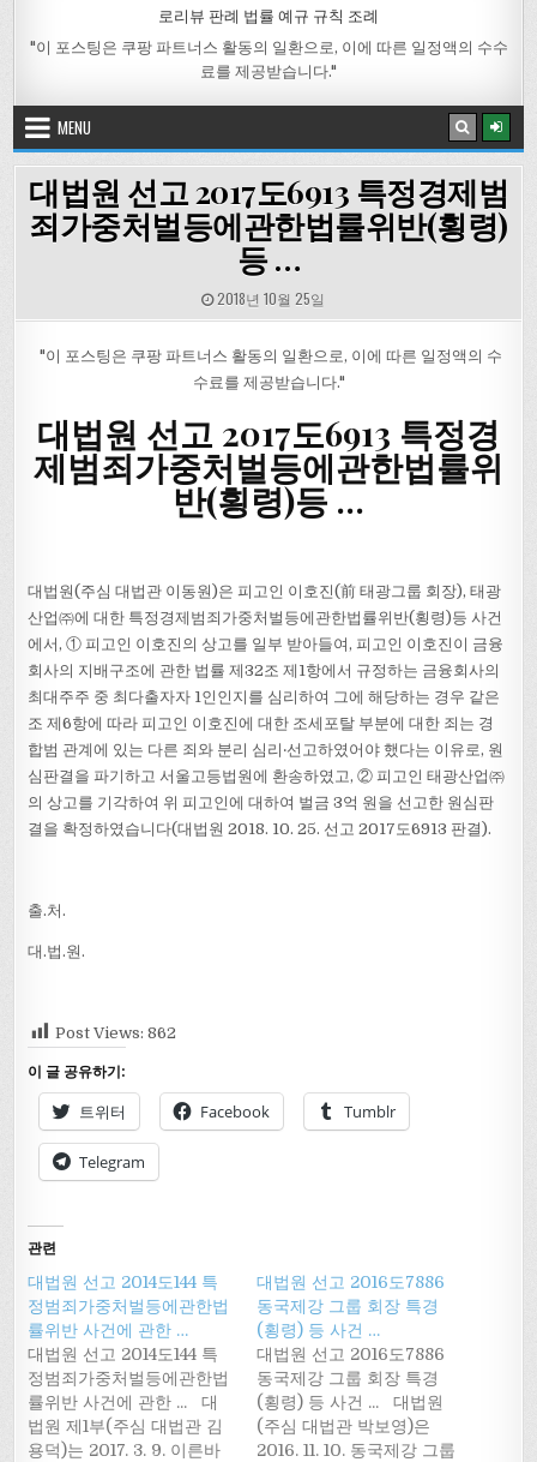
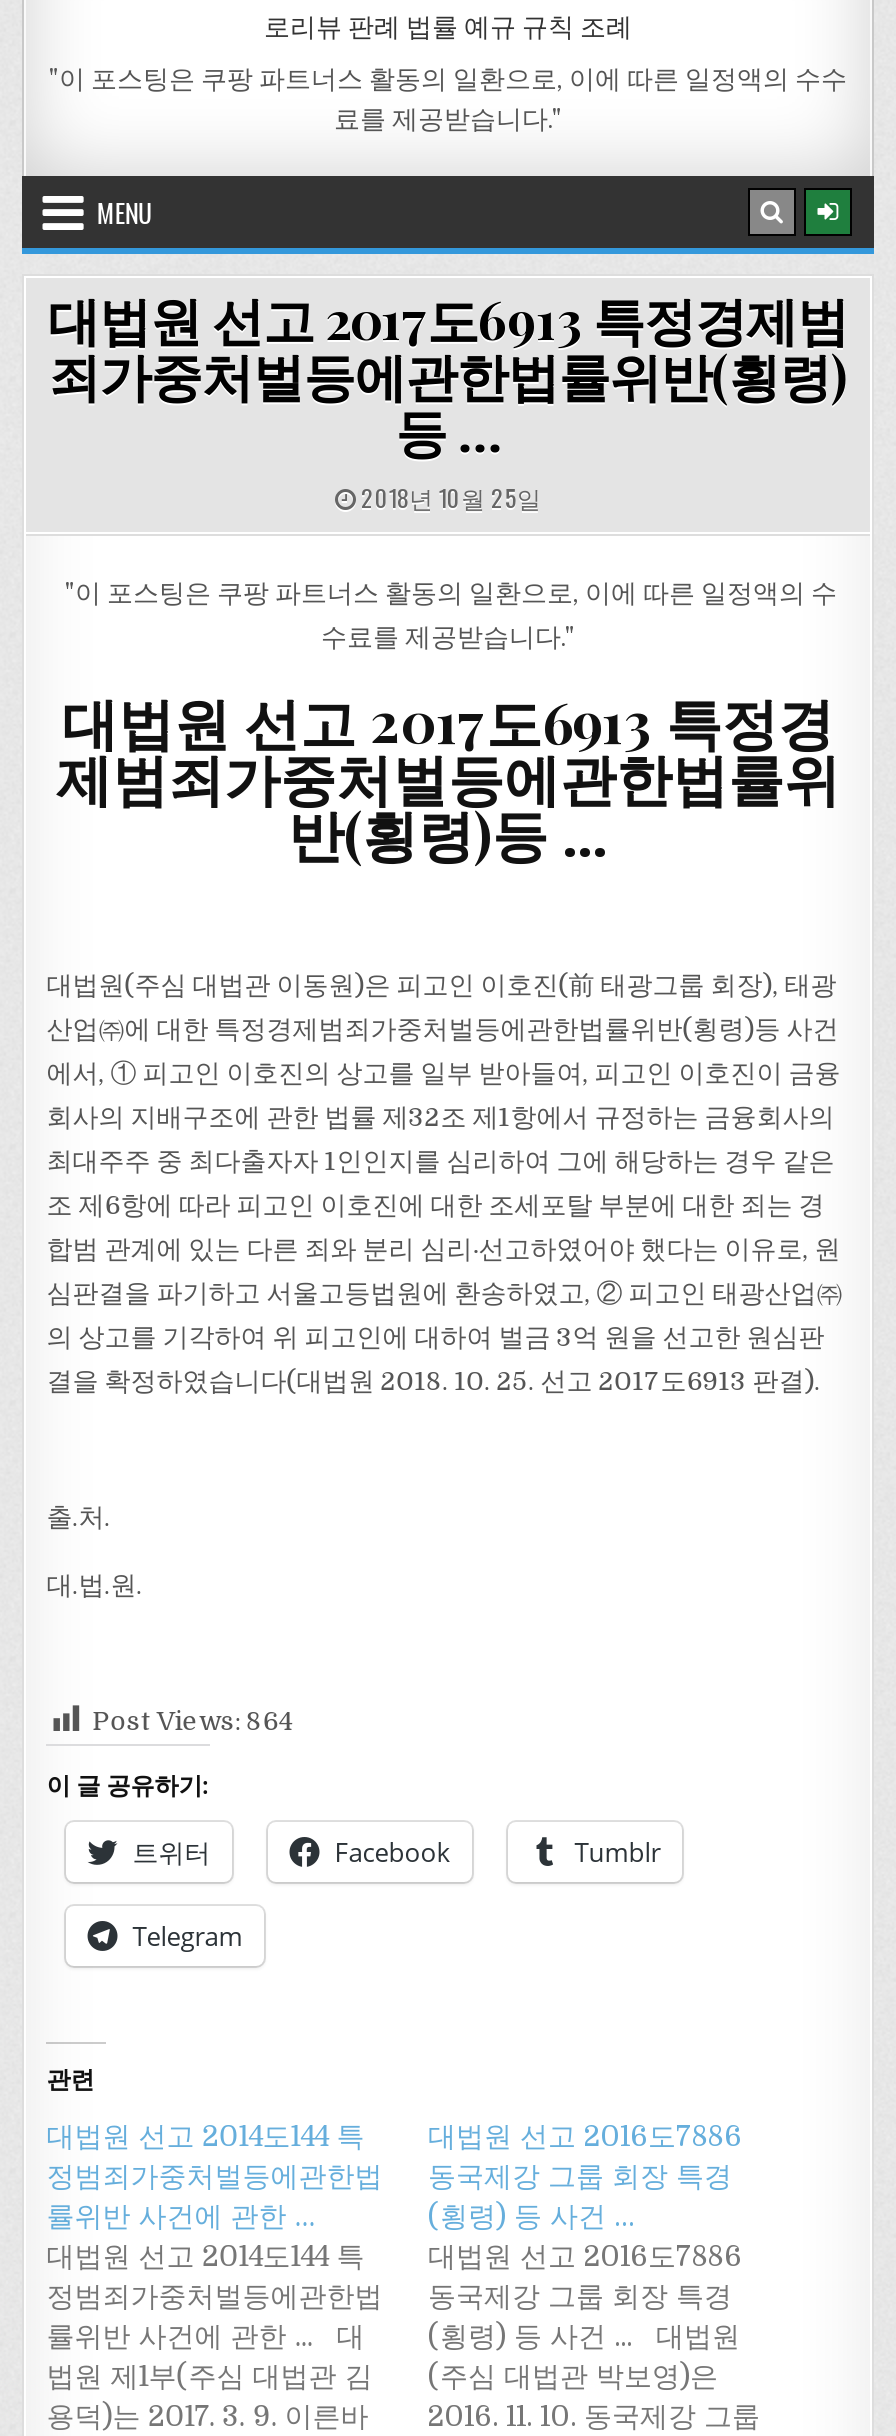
- Post Views: 862
+ Post Views: 864
